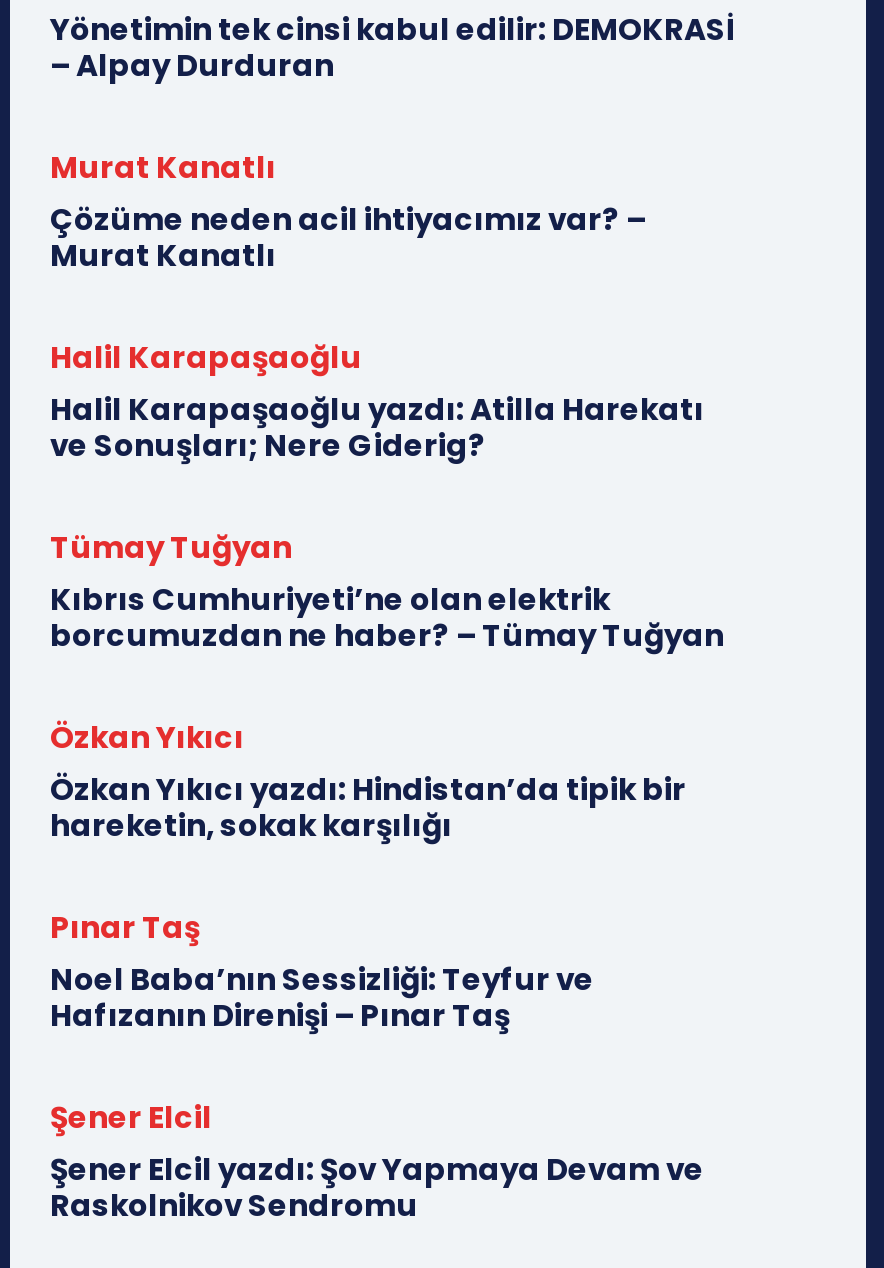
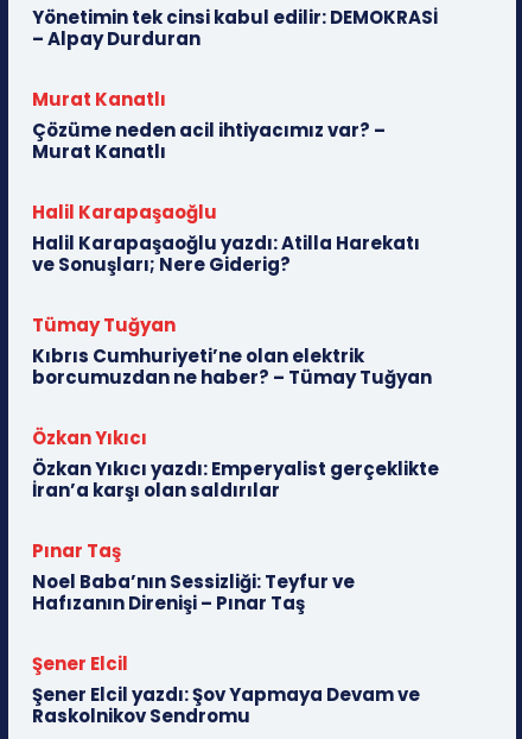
- Özkan Yıkıcı yazdı: Hindistan’da tipik bir
- hareketin, sokak karşılığı
+ Özkan Yıkıcı yazdı: Emperyalist gerçeklikte
+ İran’a karşı olan saldırılar
